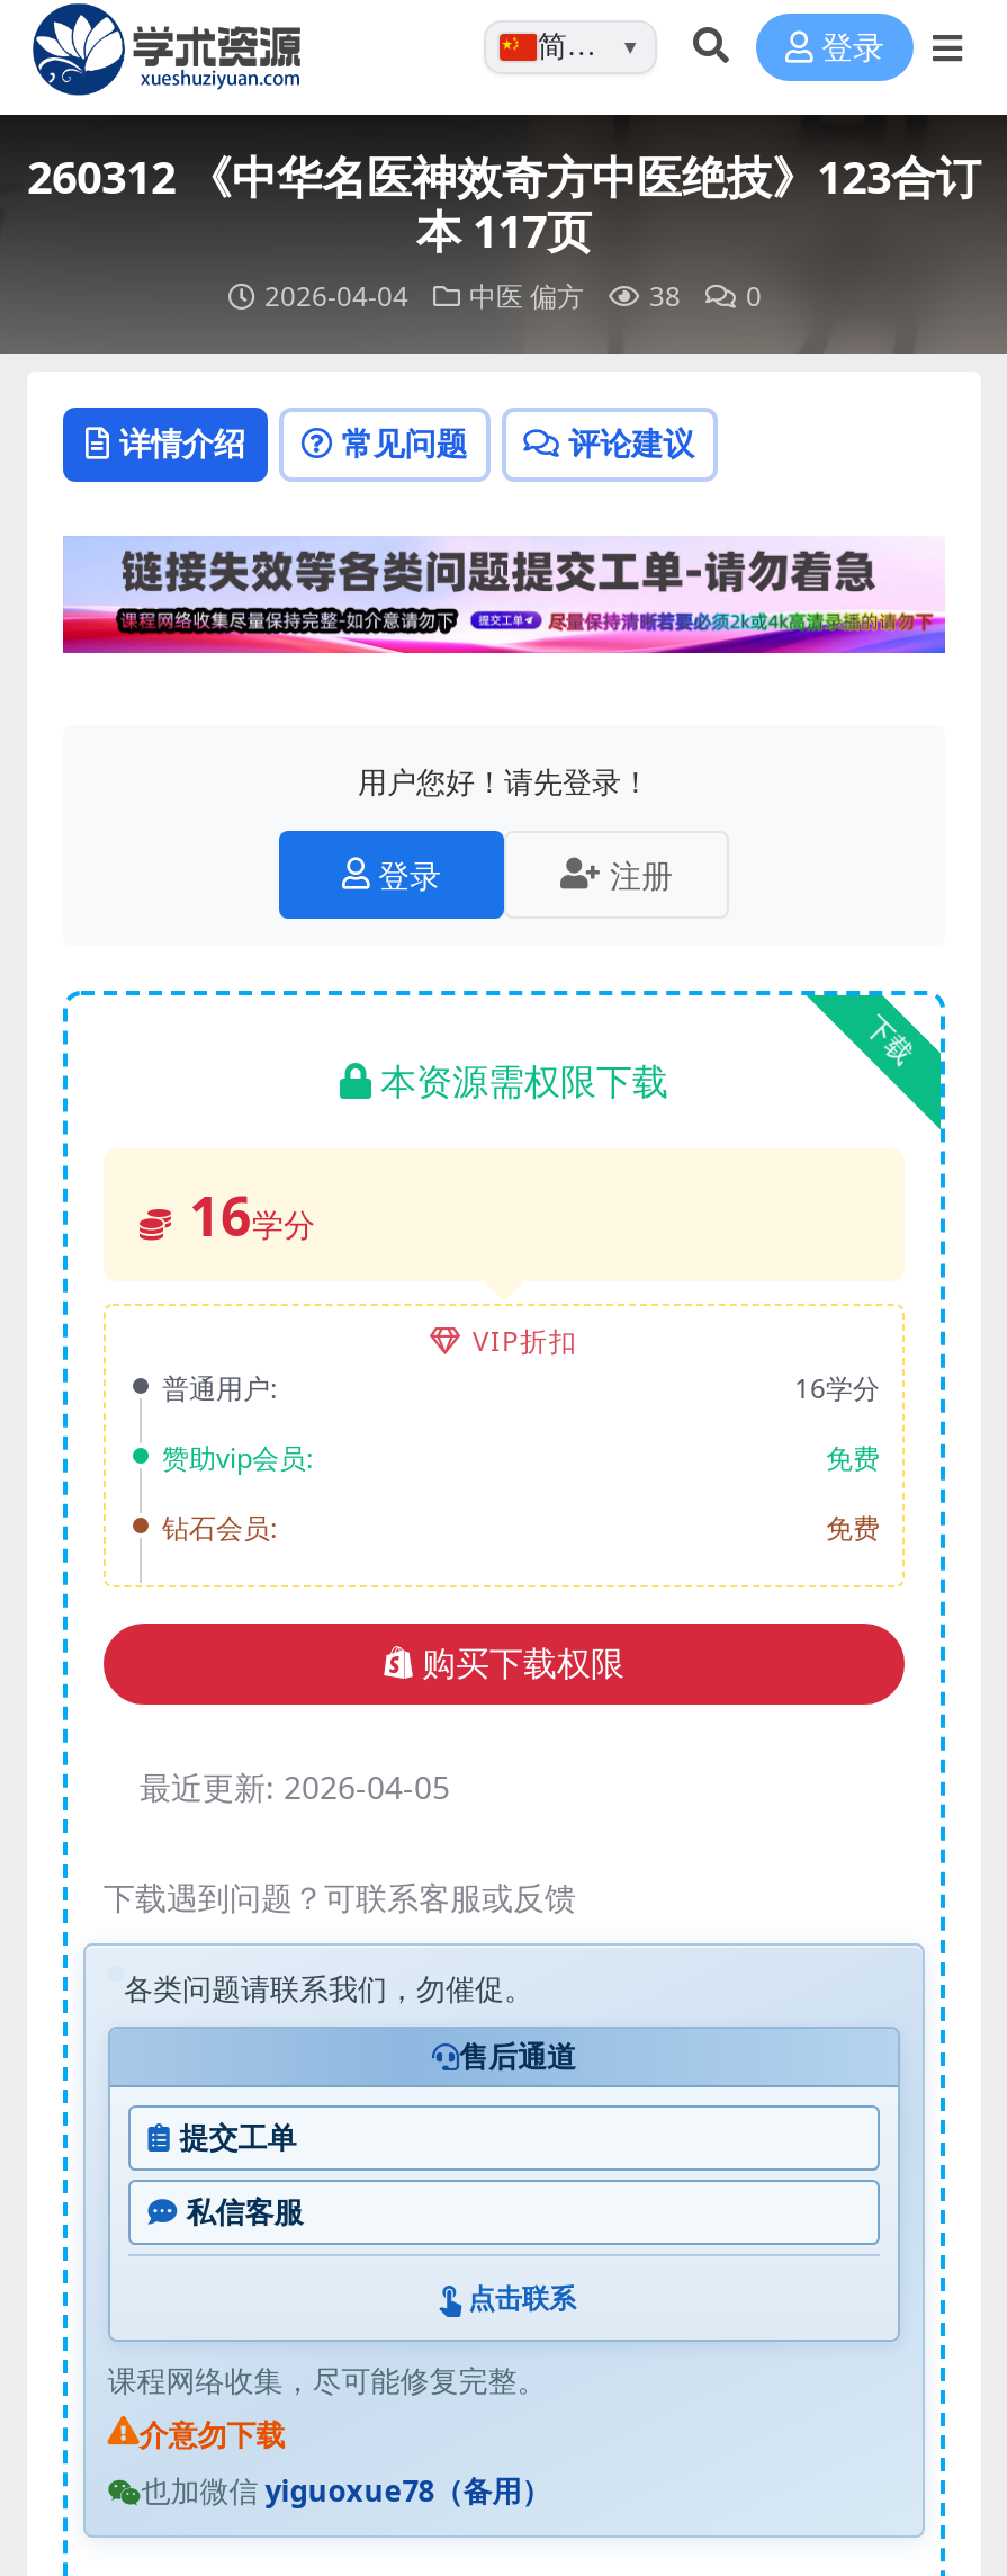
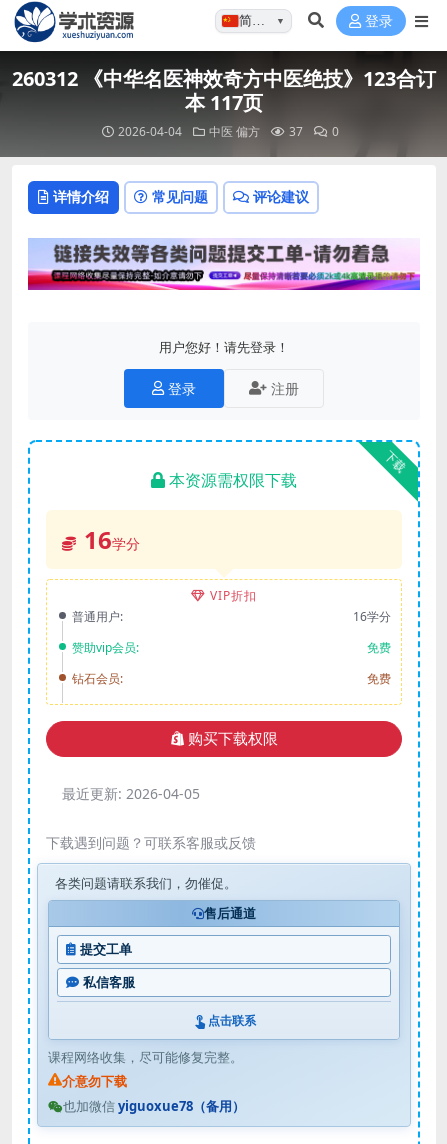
- 2026-04-04 中医 偏方 38 0
+ 2026-04-04 中医 偏方 37 0
